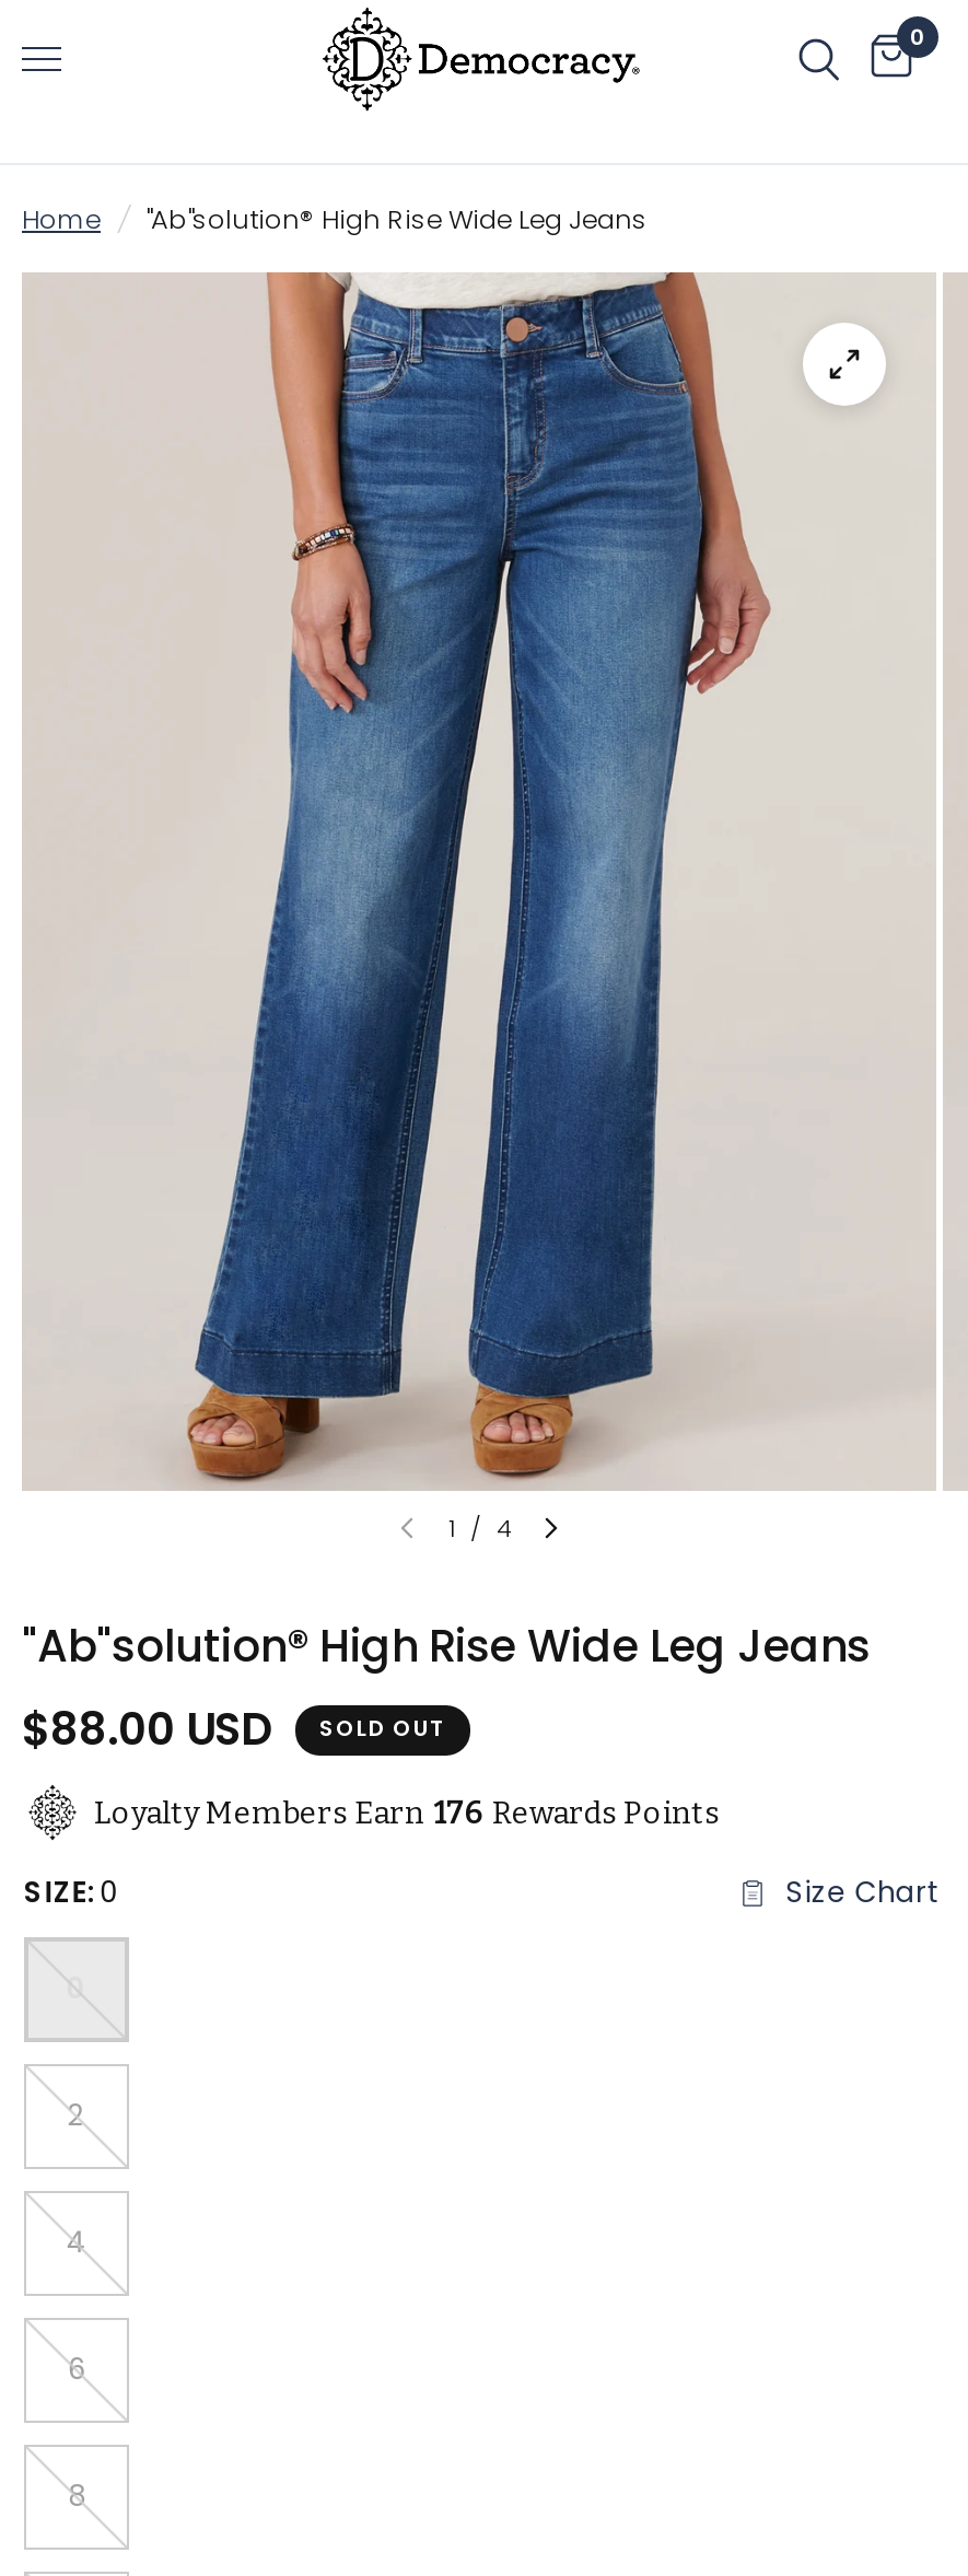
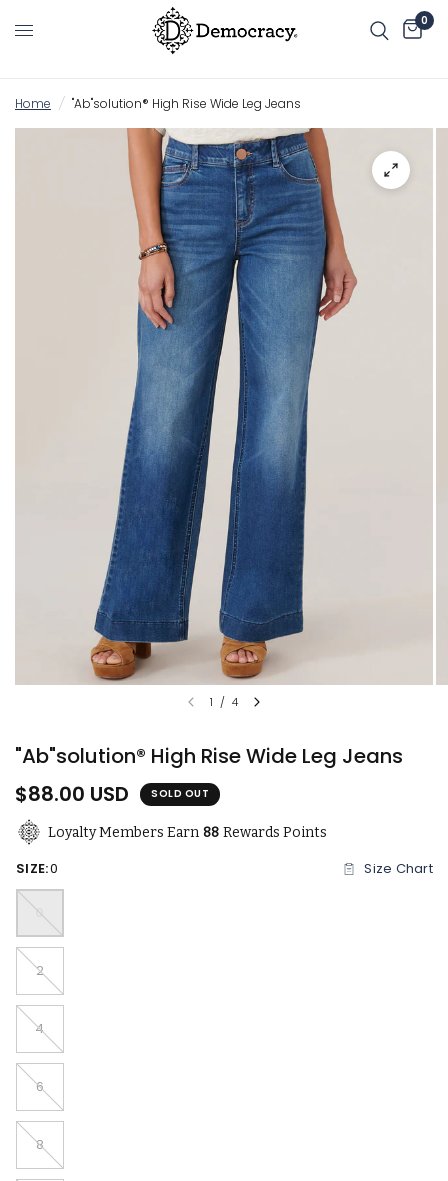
- Loyalty Members Earn 176 Rewards Points
+ Loyalty Members Earn 88 Rewards Points
